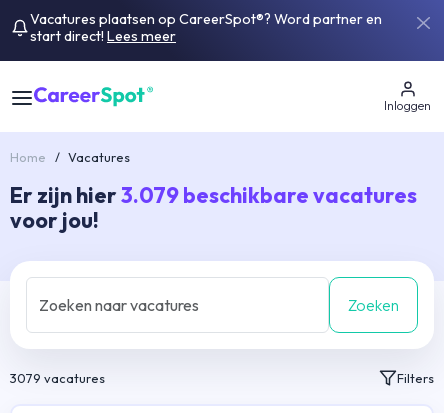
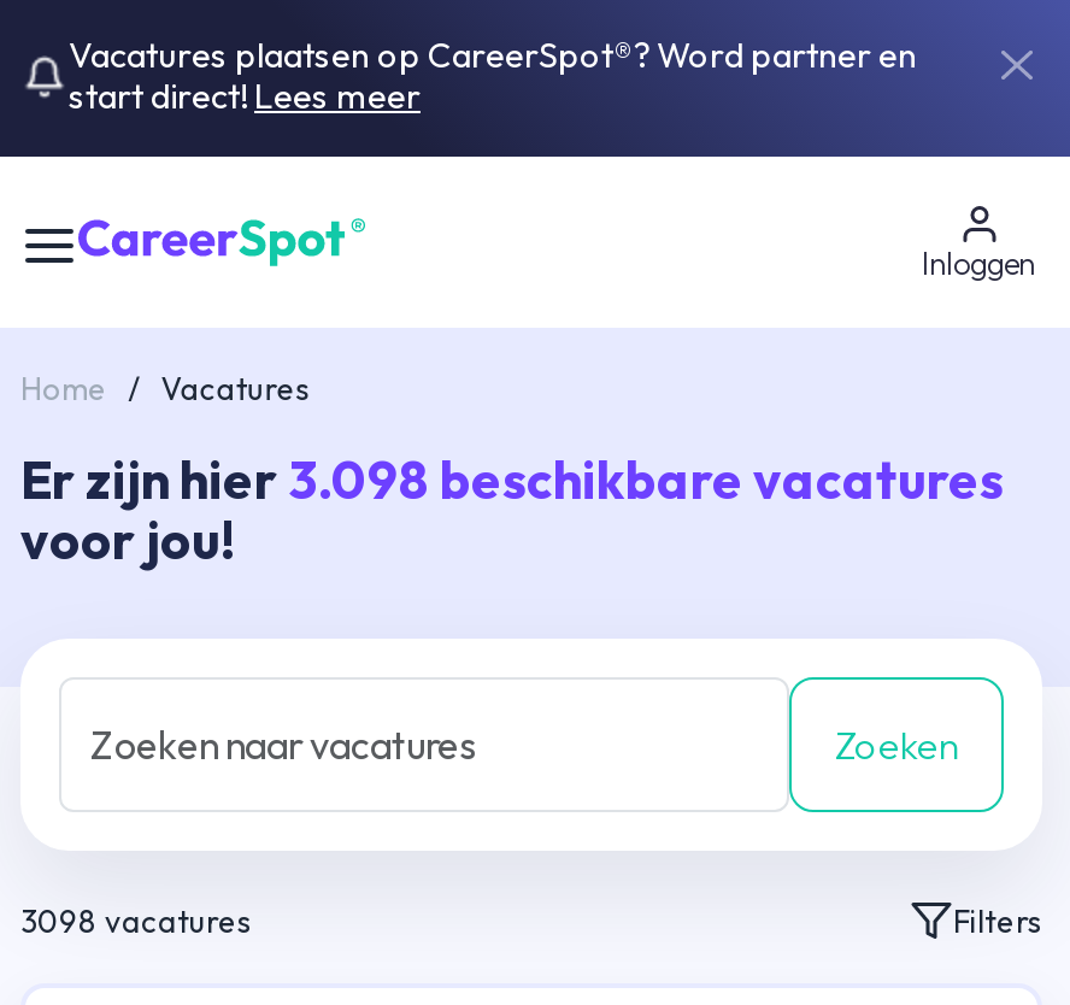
- Er zijn hier 3.079 beschikbare vacatures
+ Er zijn hier 3.098 beschikbare vacatures

- 3079 vacatures
+ 3098 vacatures
